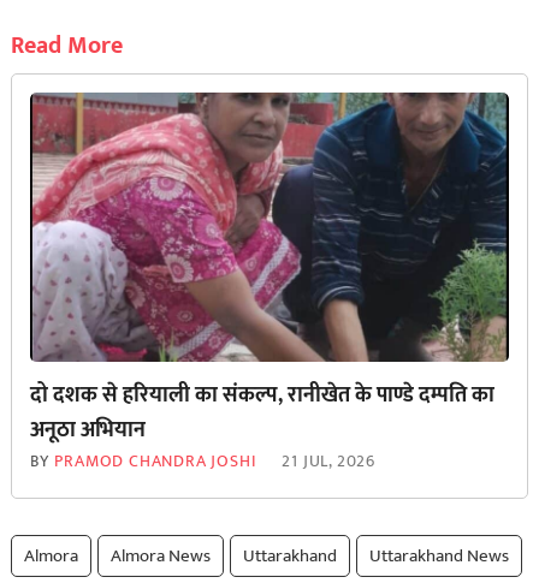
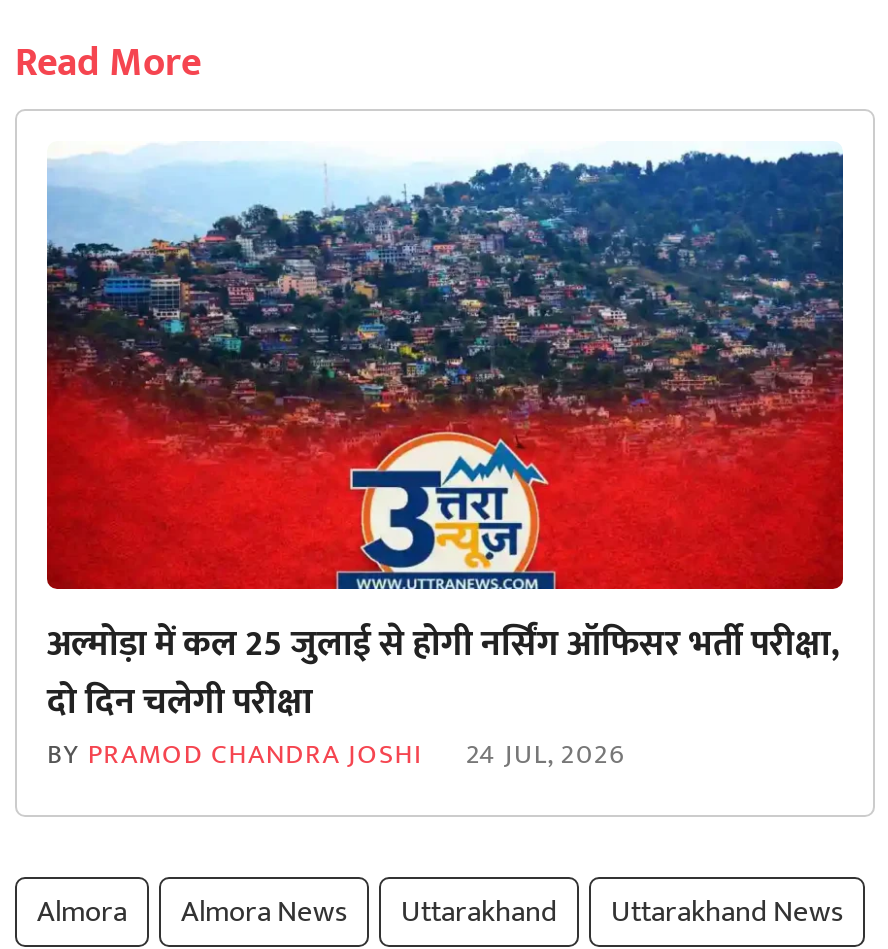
- [image]
- दो दशक से हरियाली का संकल्प, रानीखेत के पाण्डे दम्पति का
- अनूठा अभियान
+ [image]
+ अल्मोड़ा में कल 25 जुलाई से होगी नर्सिंग ऑफिसर भर्ती परीक्षा,
+ दो दिन चलेगी परीक्षा

- BY PRAMOD CHANDRA JOSHI 21 JUL, 2026
+ BY PRAMOD CHANDRA JOSHI 24 JUL, 2026
